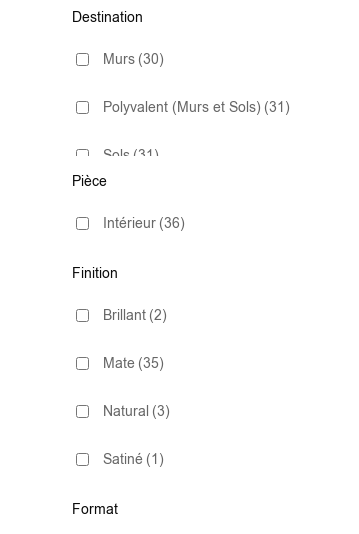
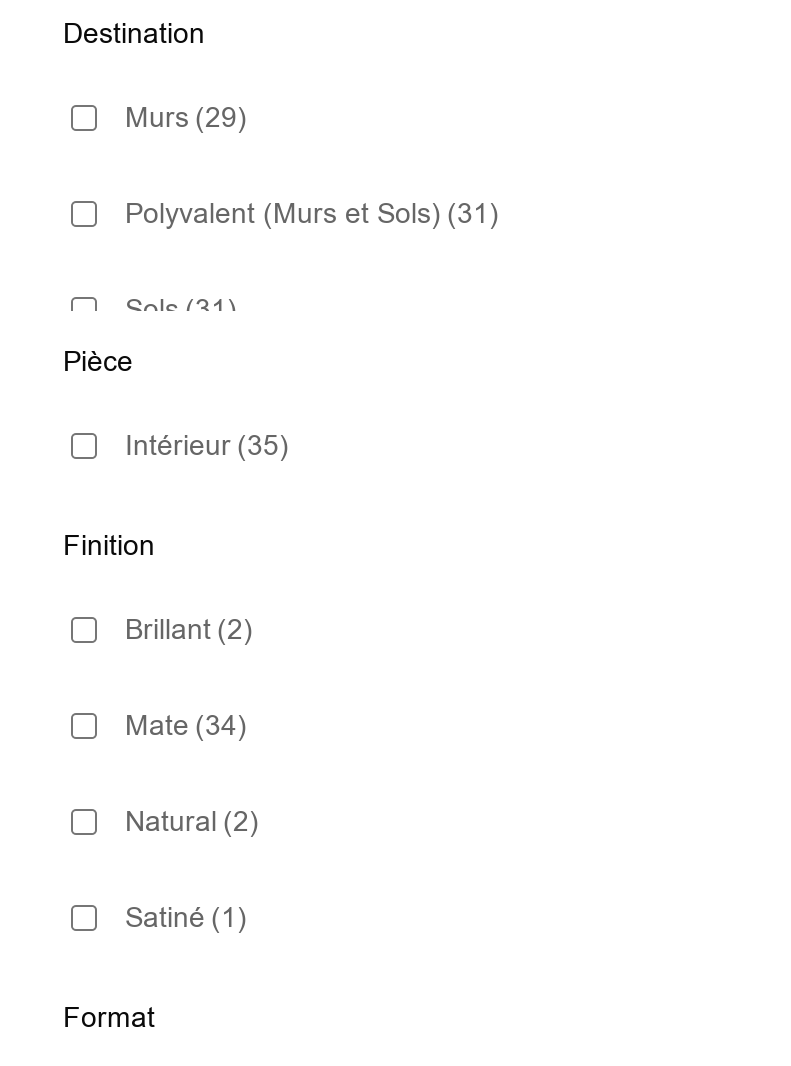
- Murs (30)
+ Murs (29)

- Intérieur (36)
+ Intérieur (35)

- Mate (35)
+ Mate (34)

- Natural (3)
+ Natural (2)
